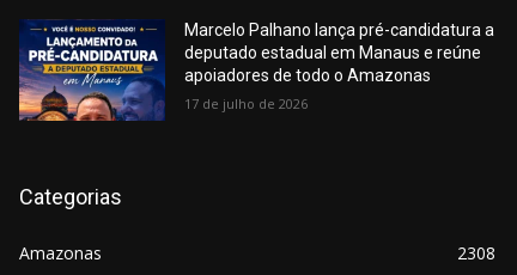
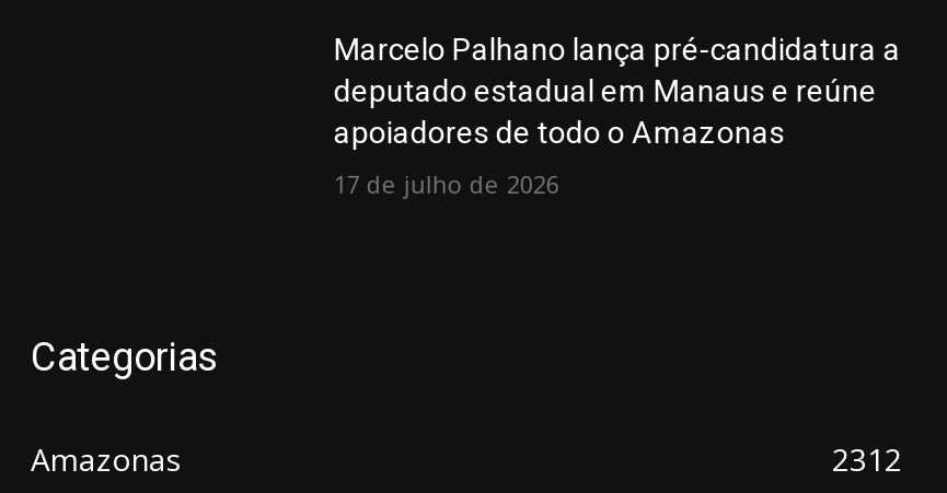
- [image]

- 2308
+ 2312
